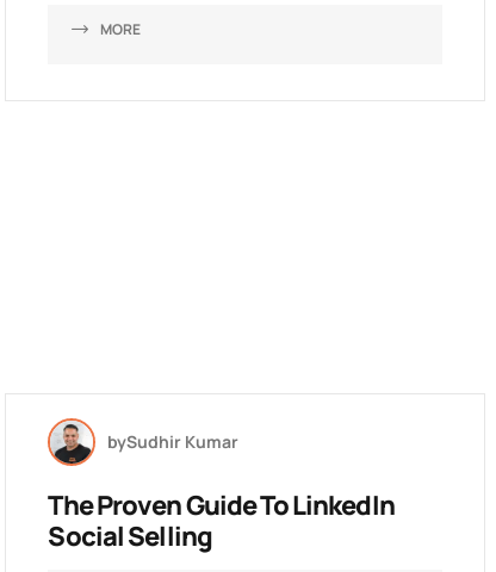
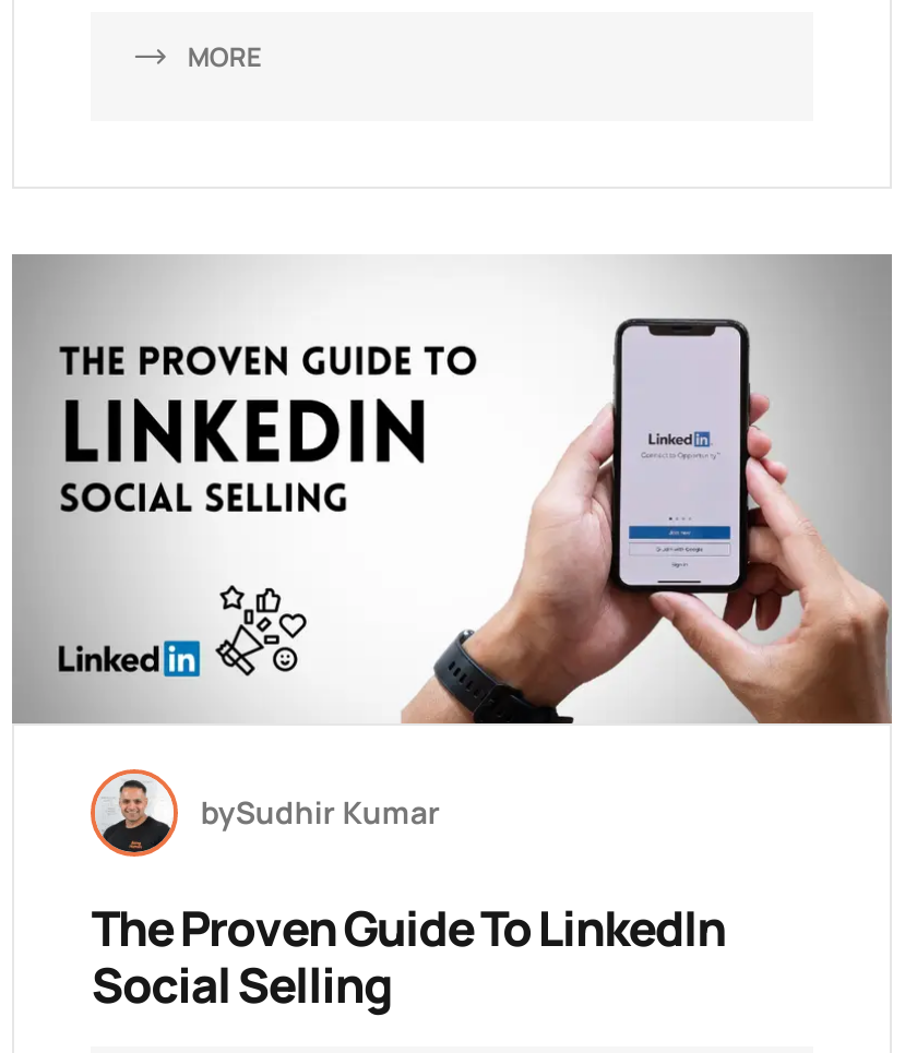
+ [image]
